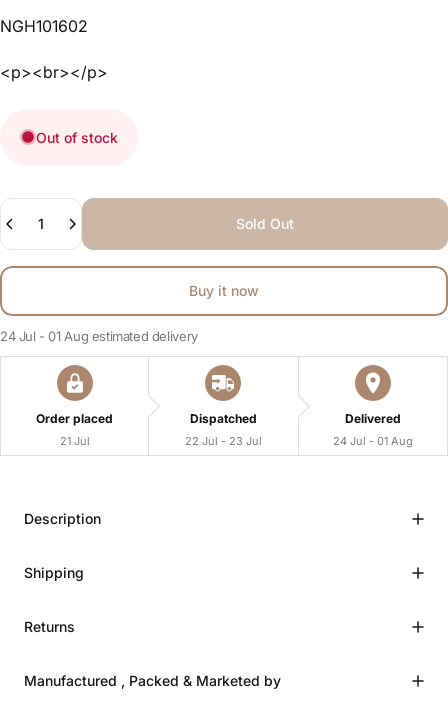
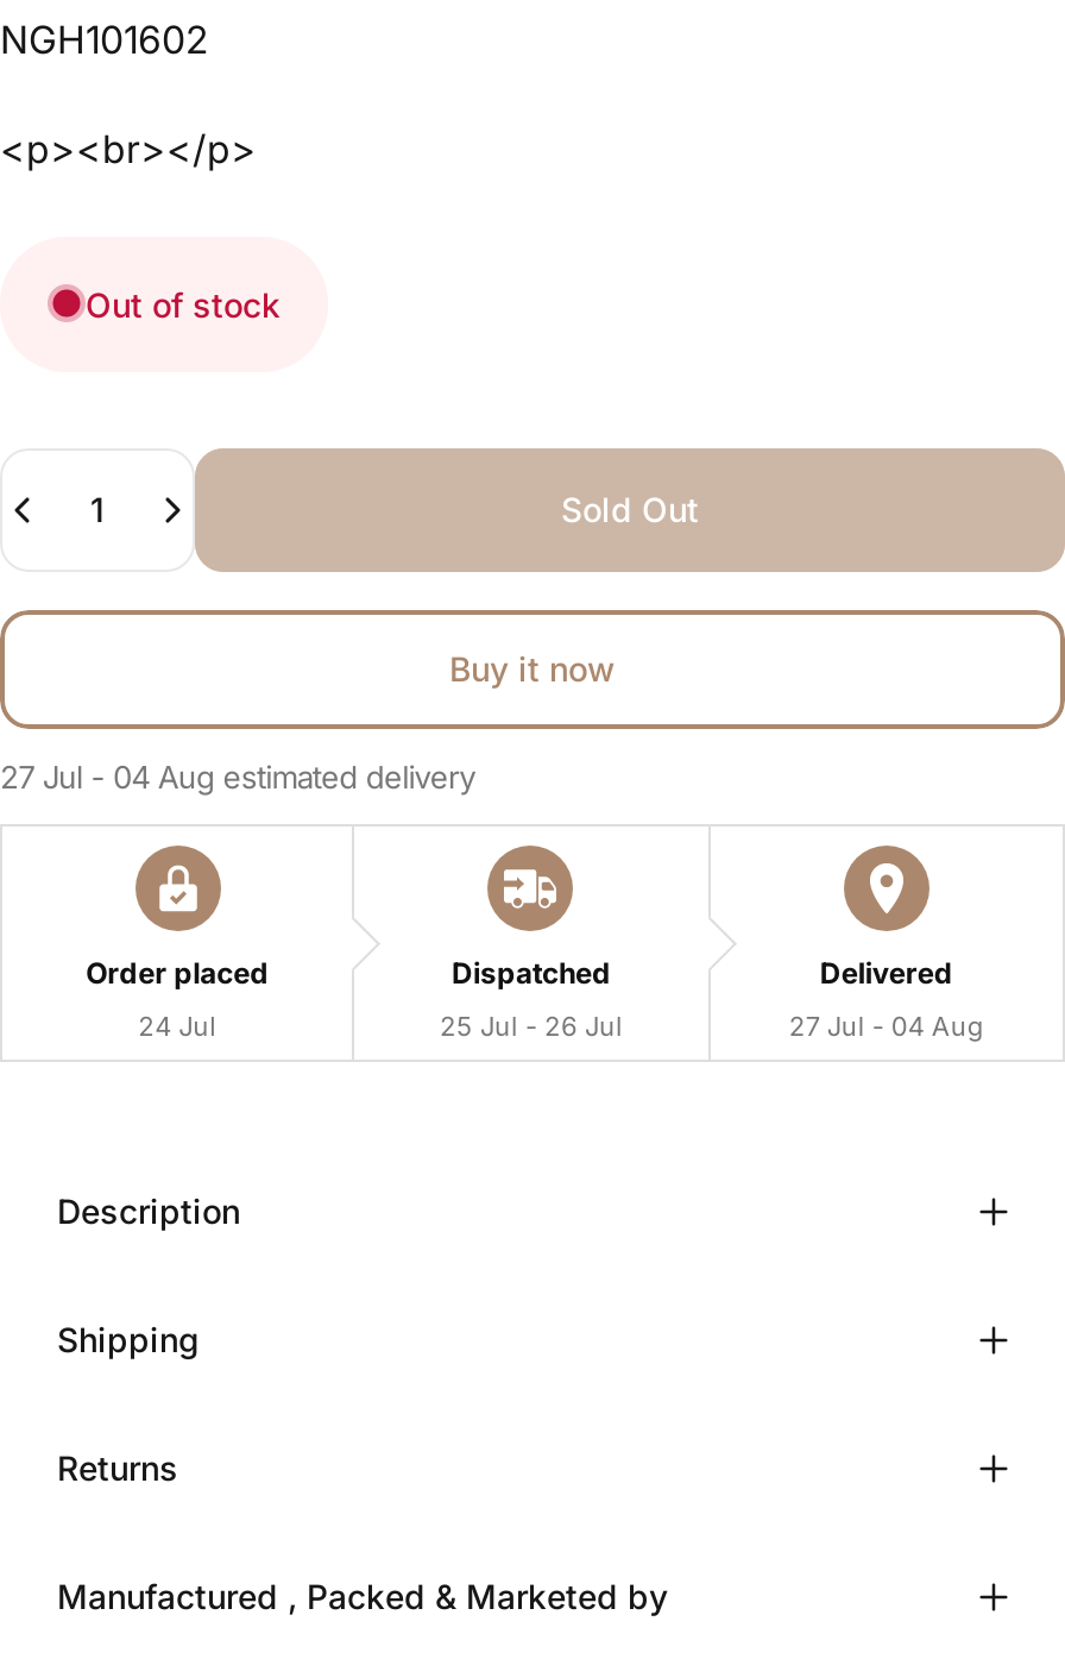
- 24 Jul - 01 Aug estimated delivery
+ 27 Jul - 04 Aug estimated delivery

- 21 Jul
+ 24 Jul

- 22 Jul - 23 Jul
+ 25 Jul - 26 Jul

- 24 Jul - 01 Aug
+ 27 Jul - 04 Aug
